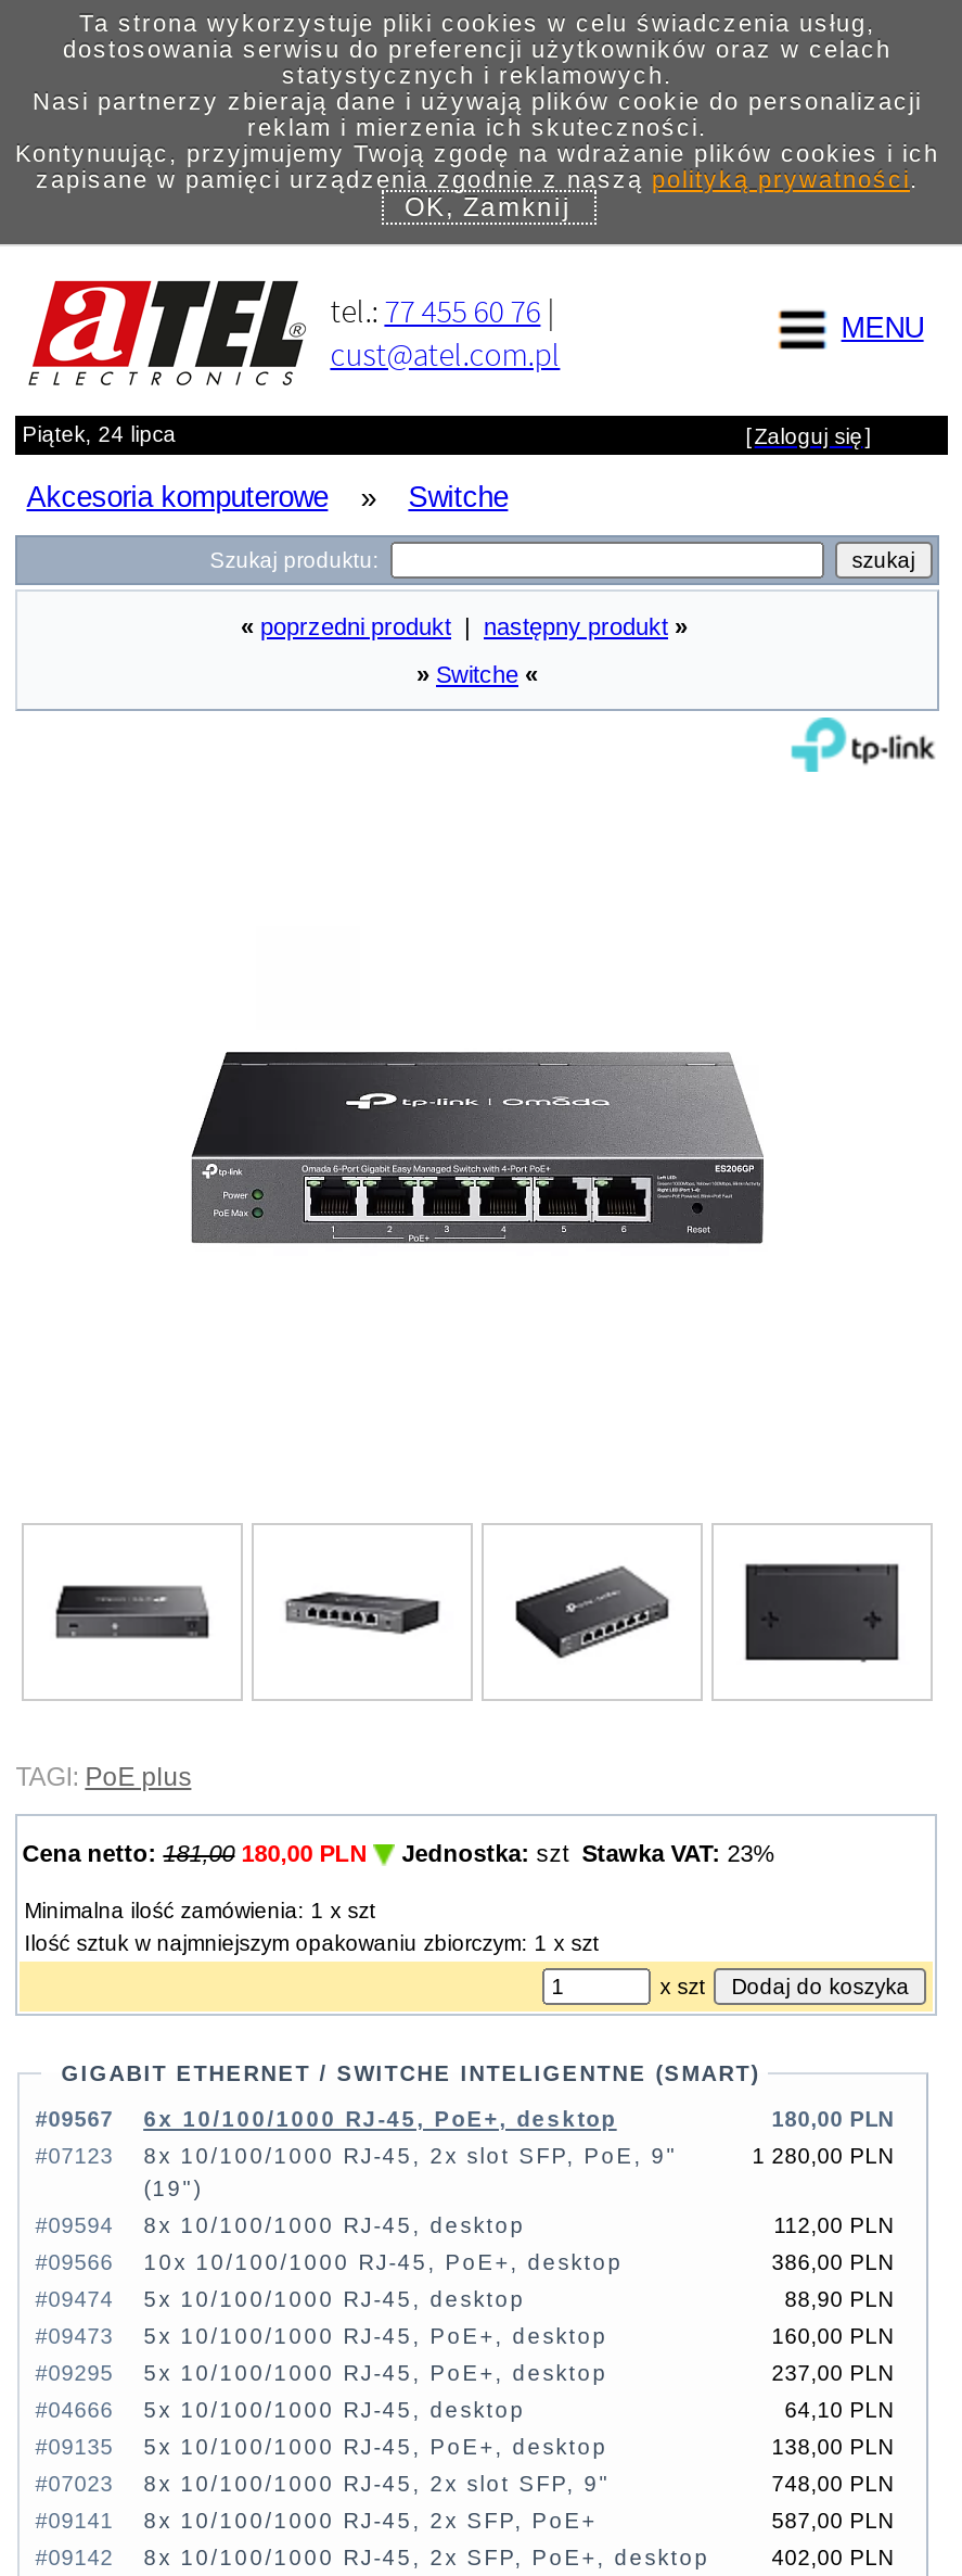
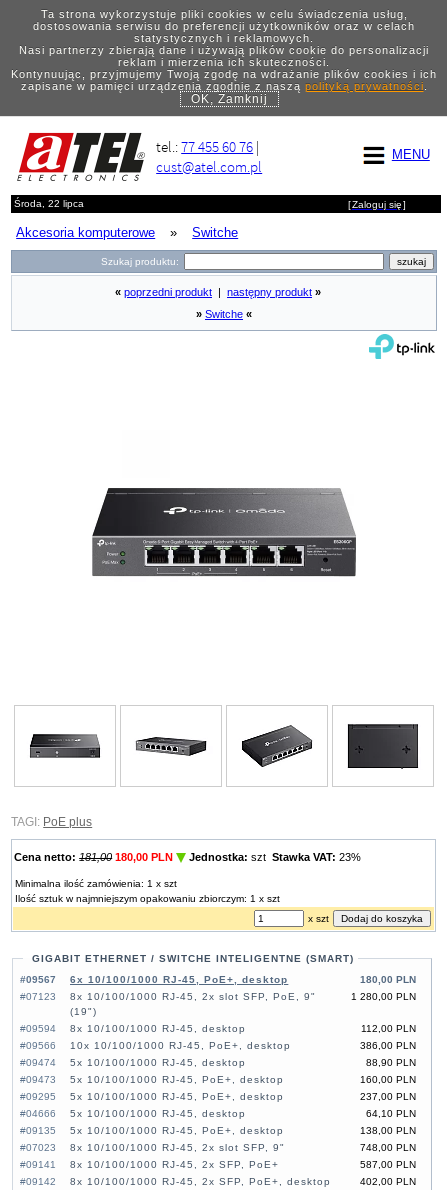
- Piątek, 24 lipca
+ Środa, 22 lipca
